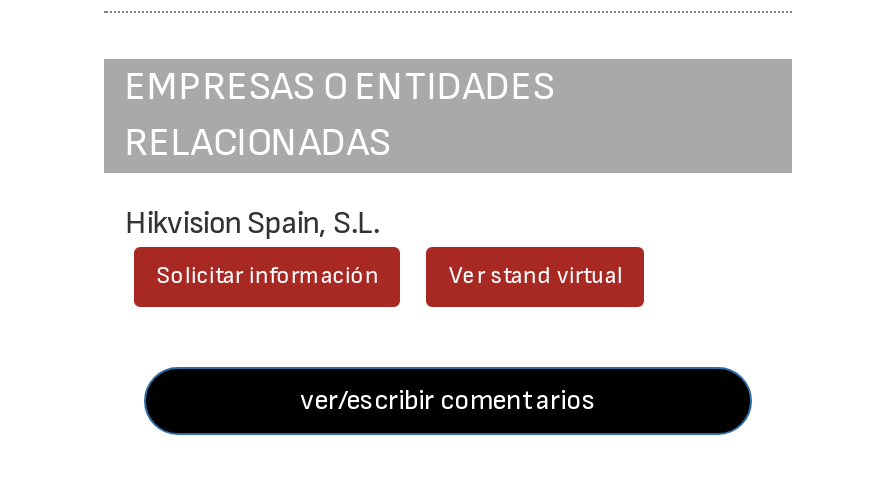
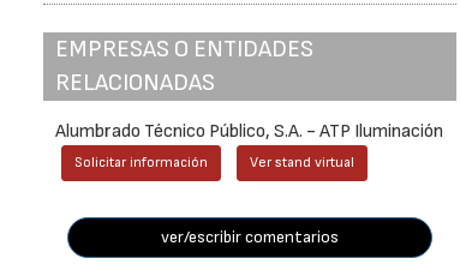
- Hikvision Spain, S.L.
+ Alumbrado Técnico Público, S.A. - ATP Iluminación
